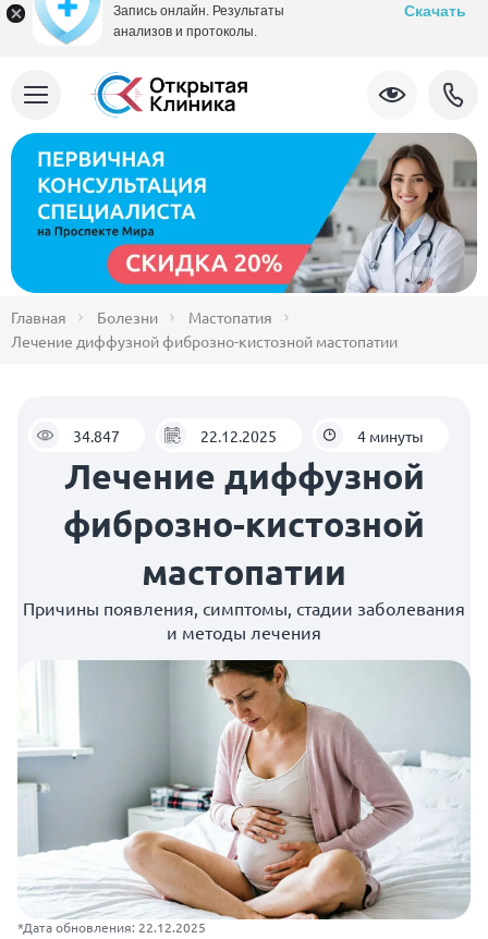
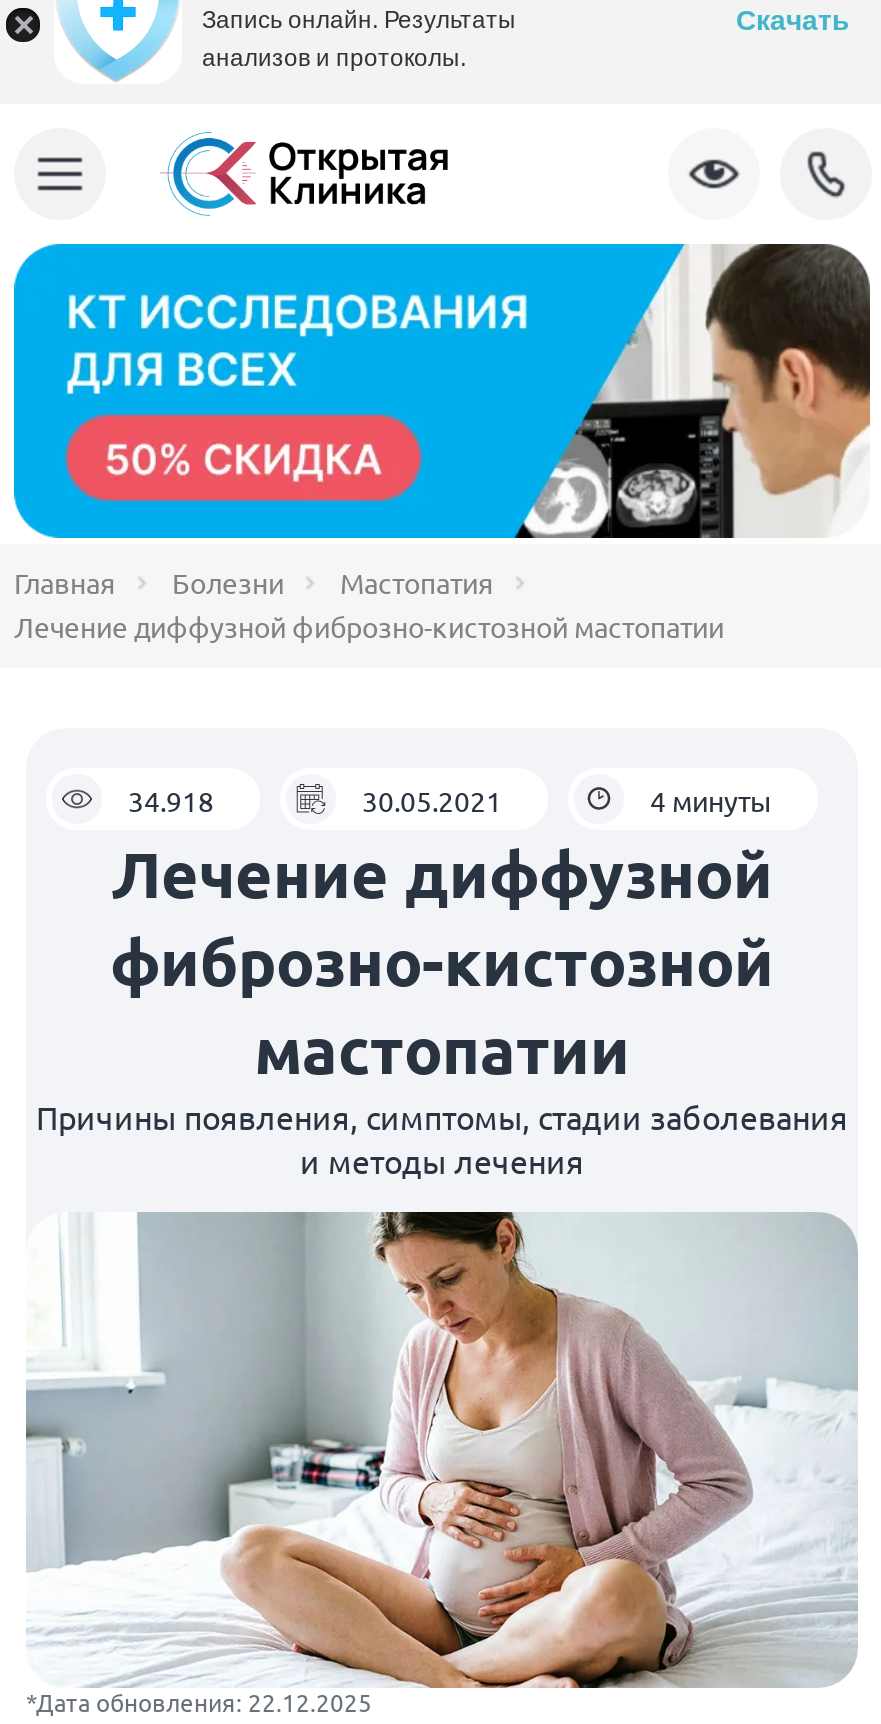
- [image]
+ [image]

- 34.847
+ 34.918

- 22.12.2025
+ 30.05.2021
